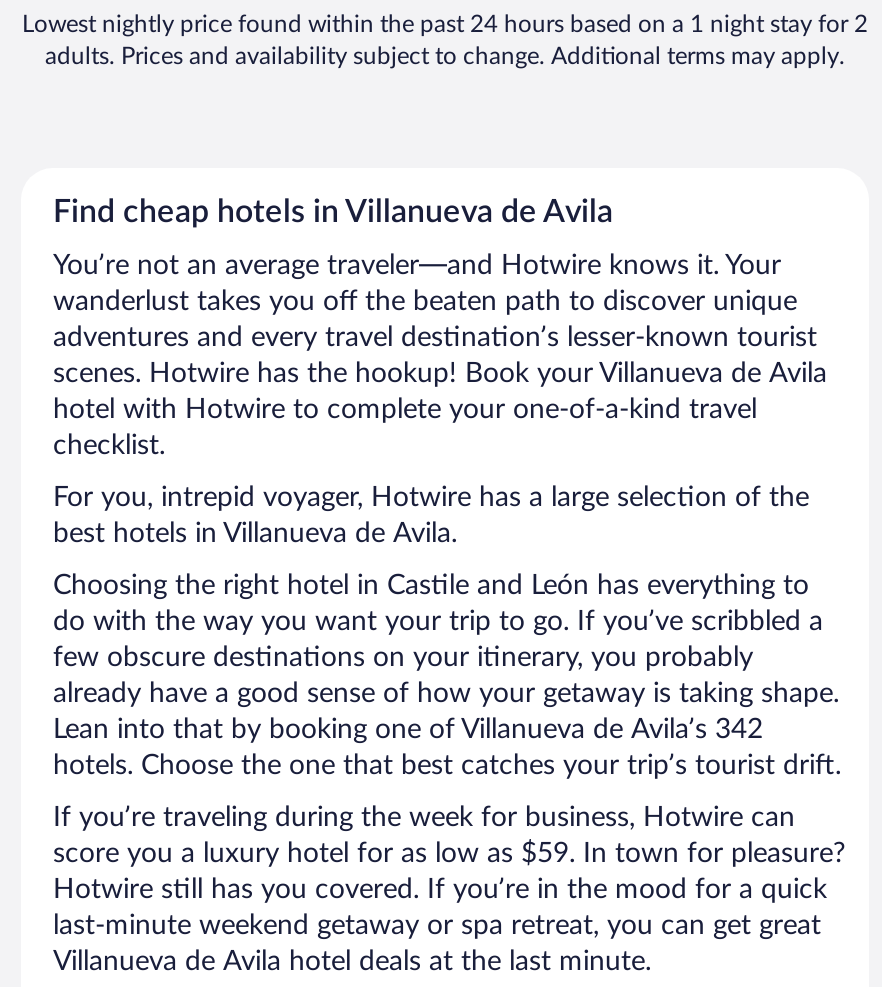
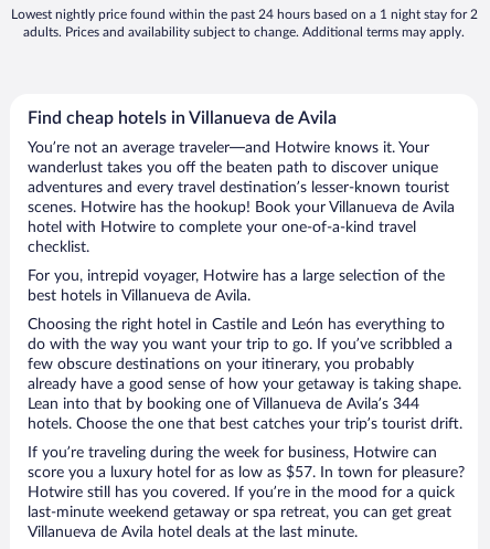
- Lean into that by booking one of Villanueva de Avila’s 342
+ Lean into that by booking one of Villanueva de Avila’s 344

- score you a luxury hotel for as low as $59. In town for pleasure?
+ score you a luxury hotel for as low as $57. In town for pleasure?
